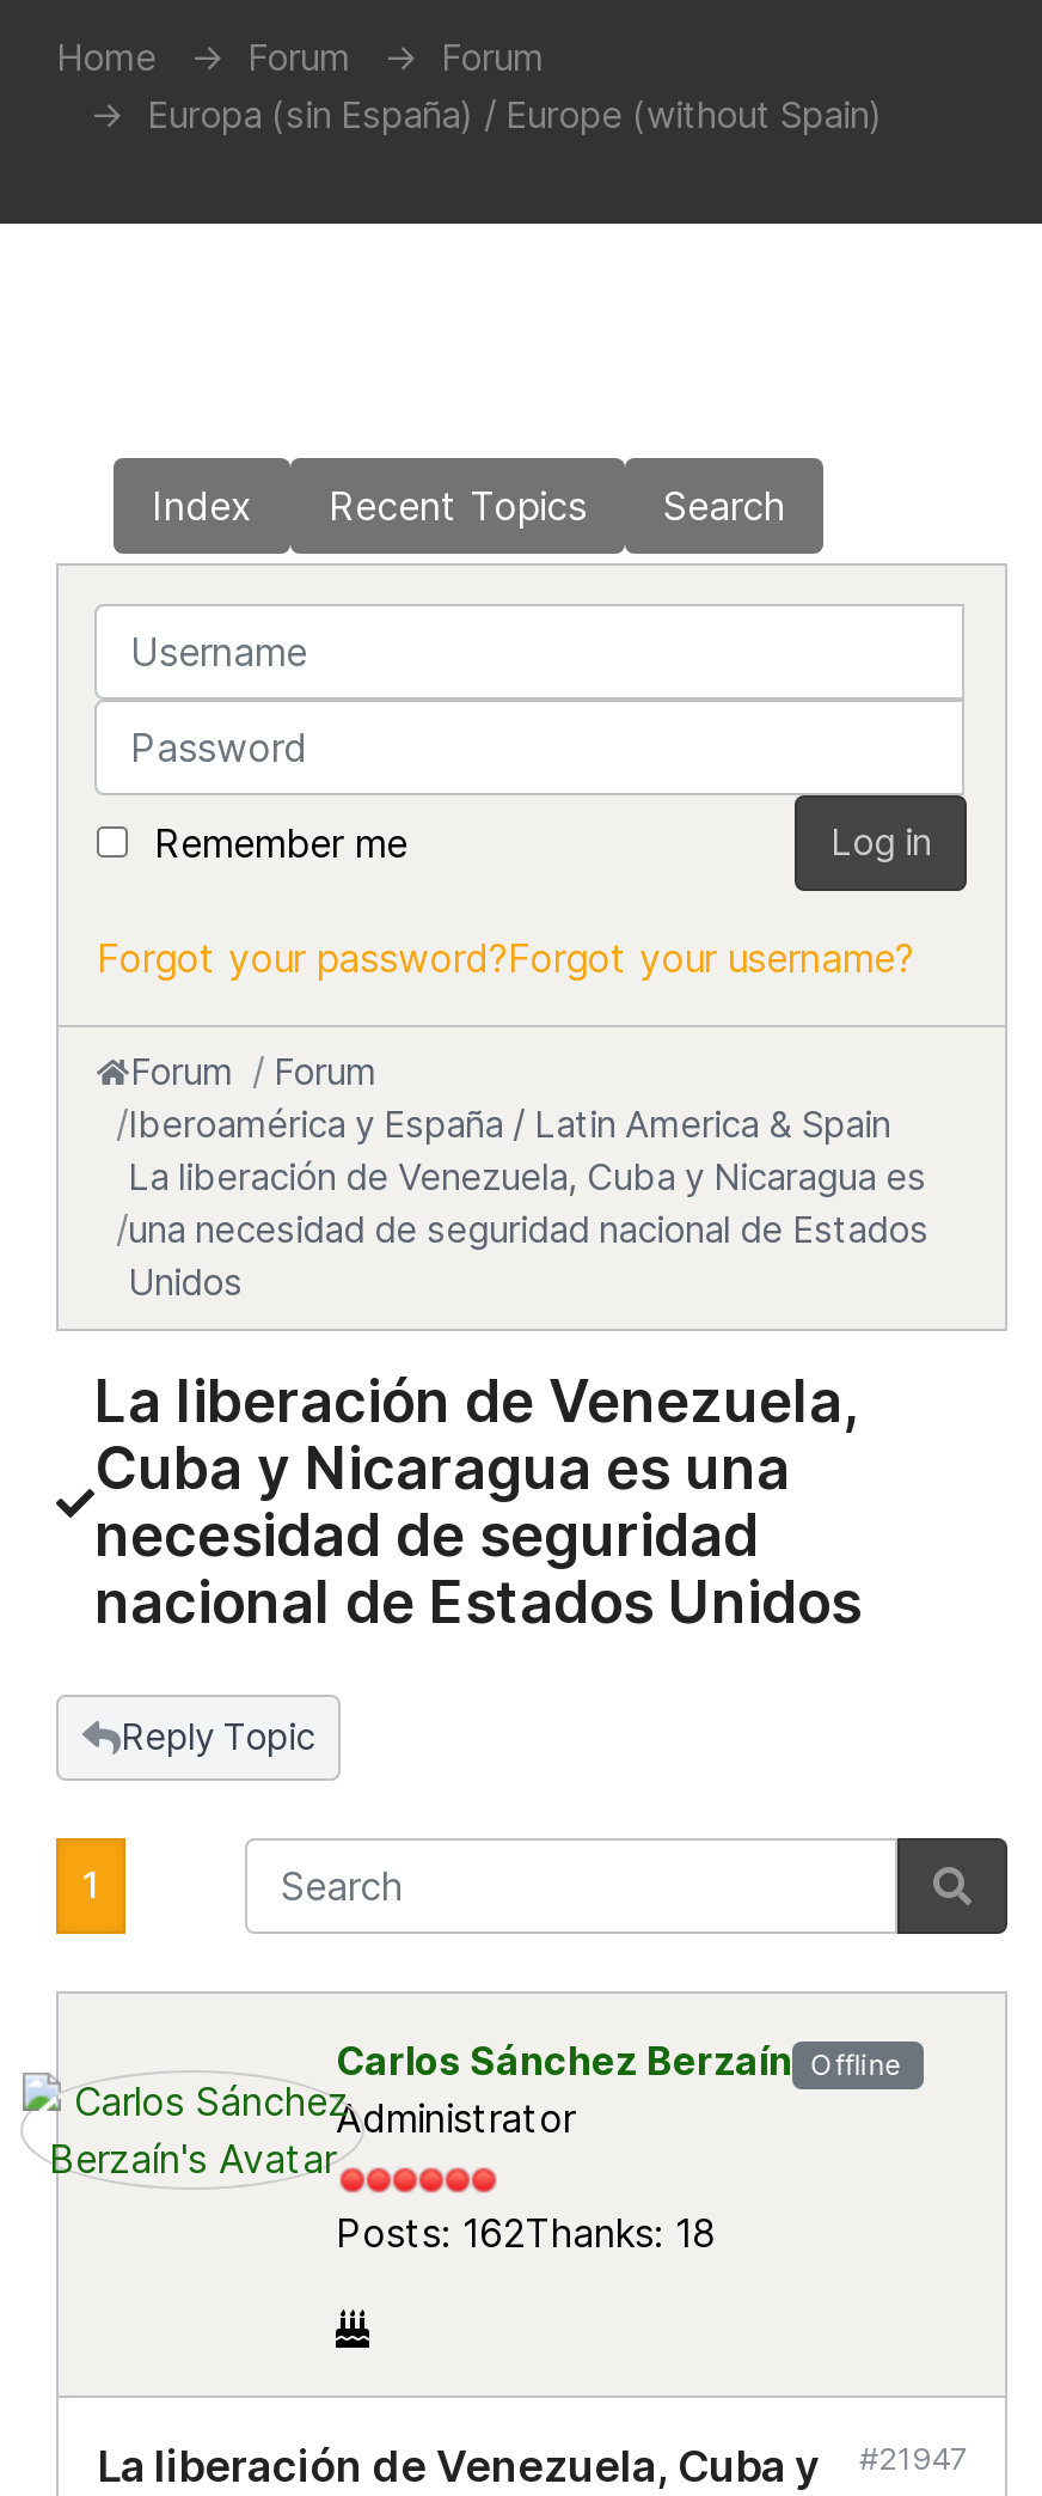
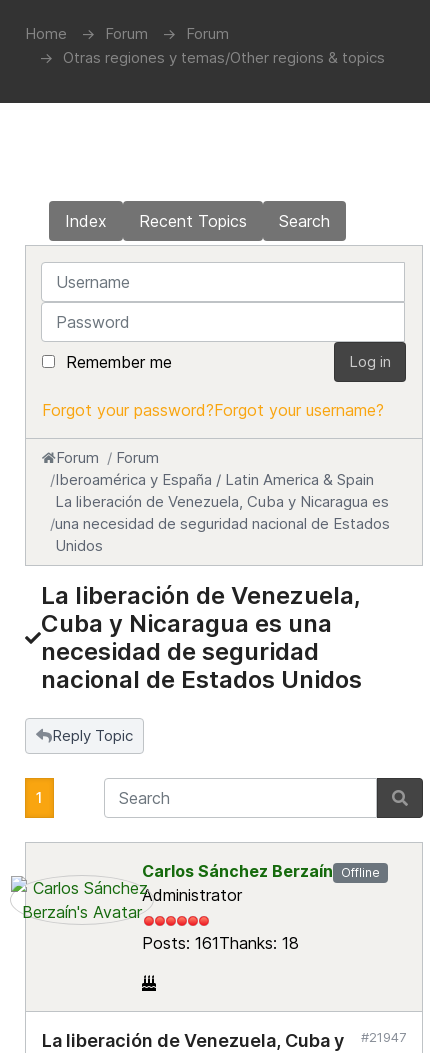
- Europa (sin España) / Europe (without Spain)
+ Otras regiones y temas/Other regions & topics

- Posts: 162Thanks: 18
+ Posts: 161Thanks: 18
